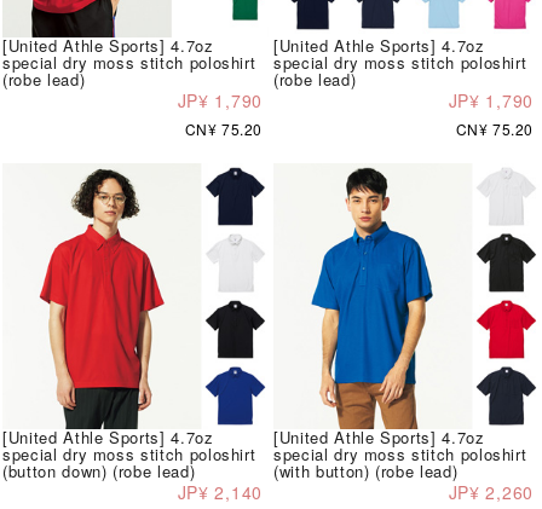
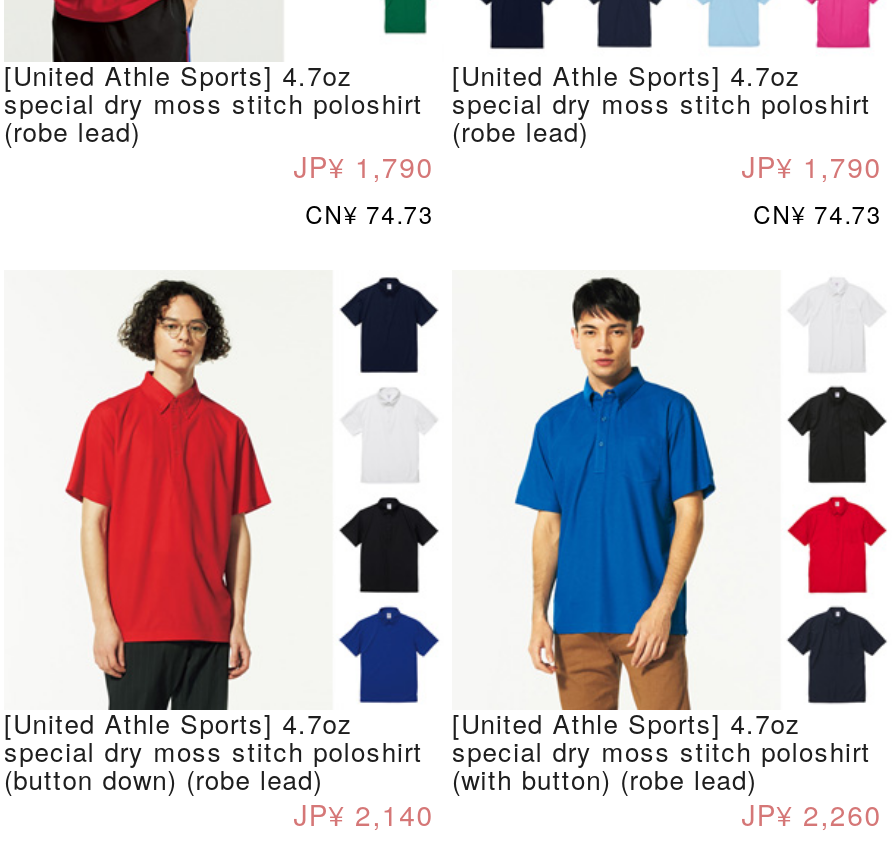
- CN¥ 75.20
+ CN¥ 74.73

- CN¥ 75.20
+ CN¥ 74.73
